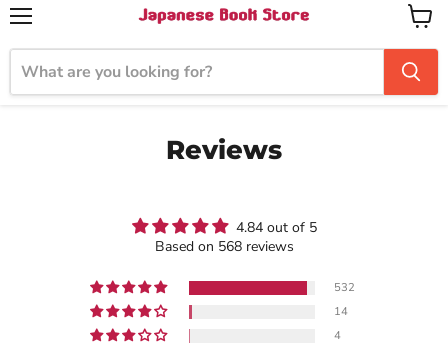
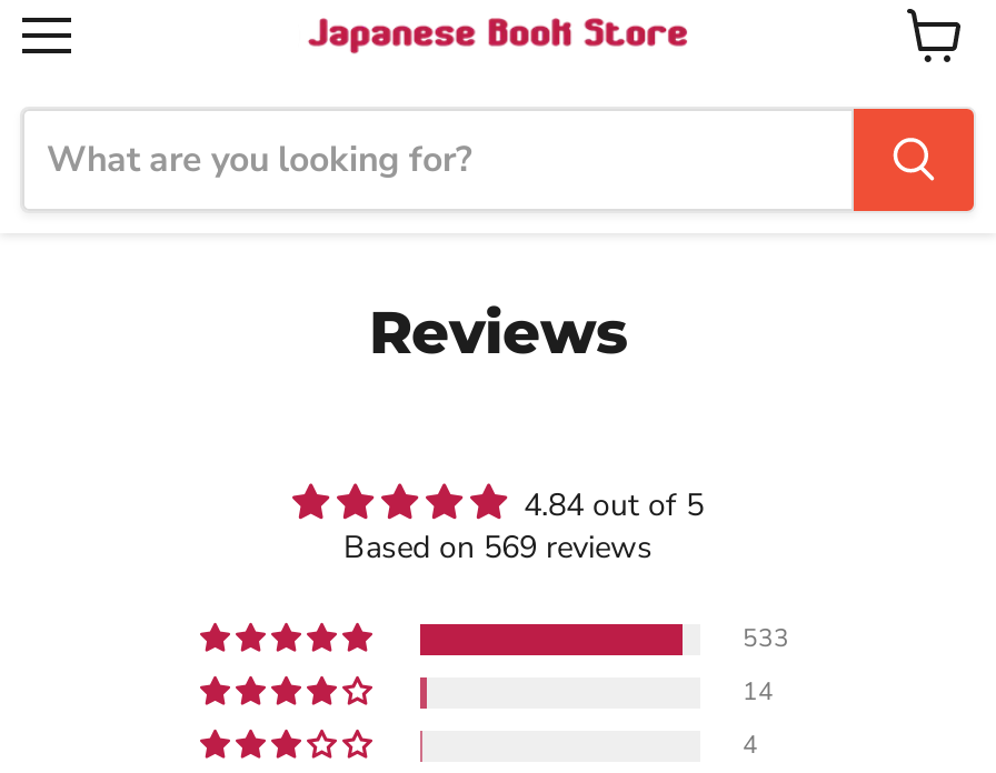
- Based on 568 reviews
+ Based on 569 reviews

- 532
+ 533
